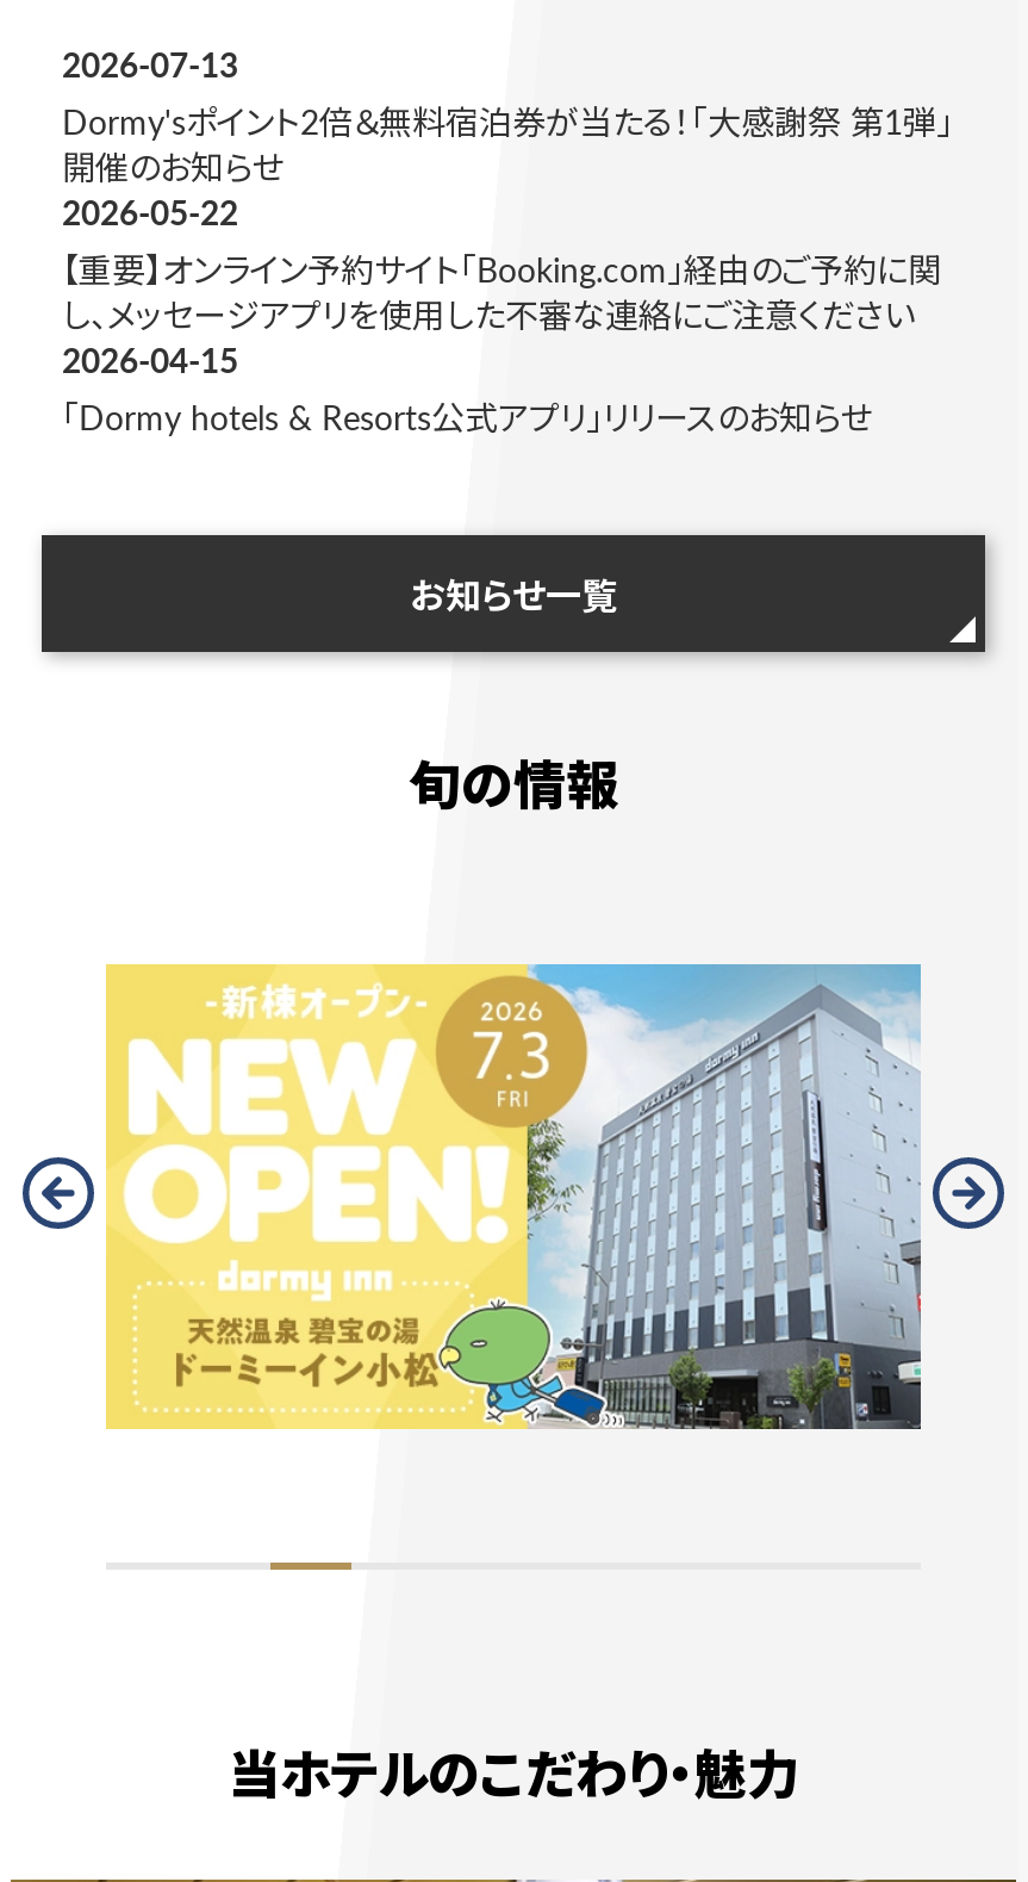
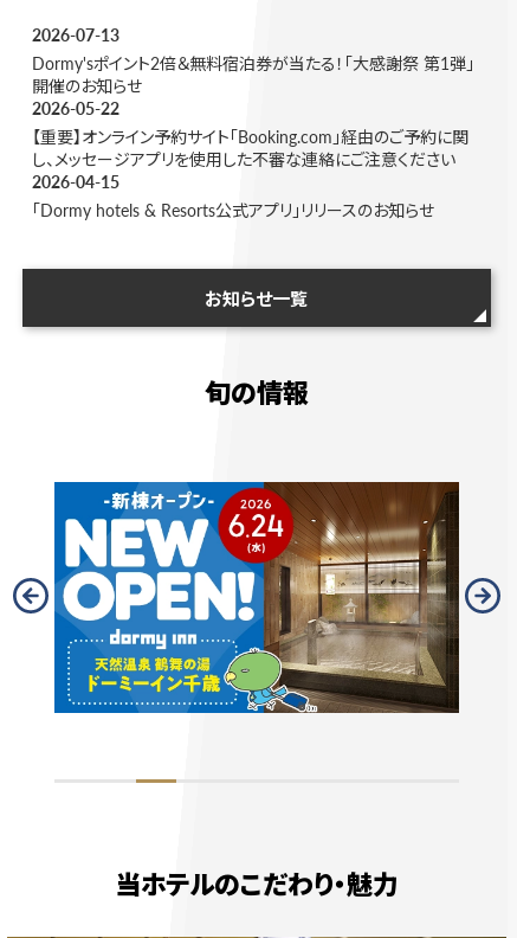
- [image]
+ [image]
